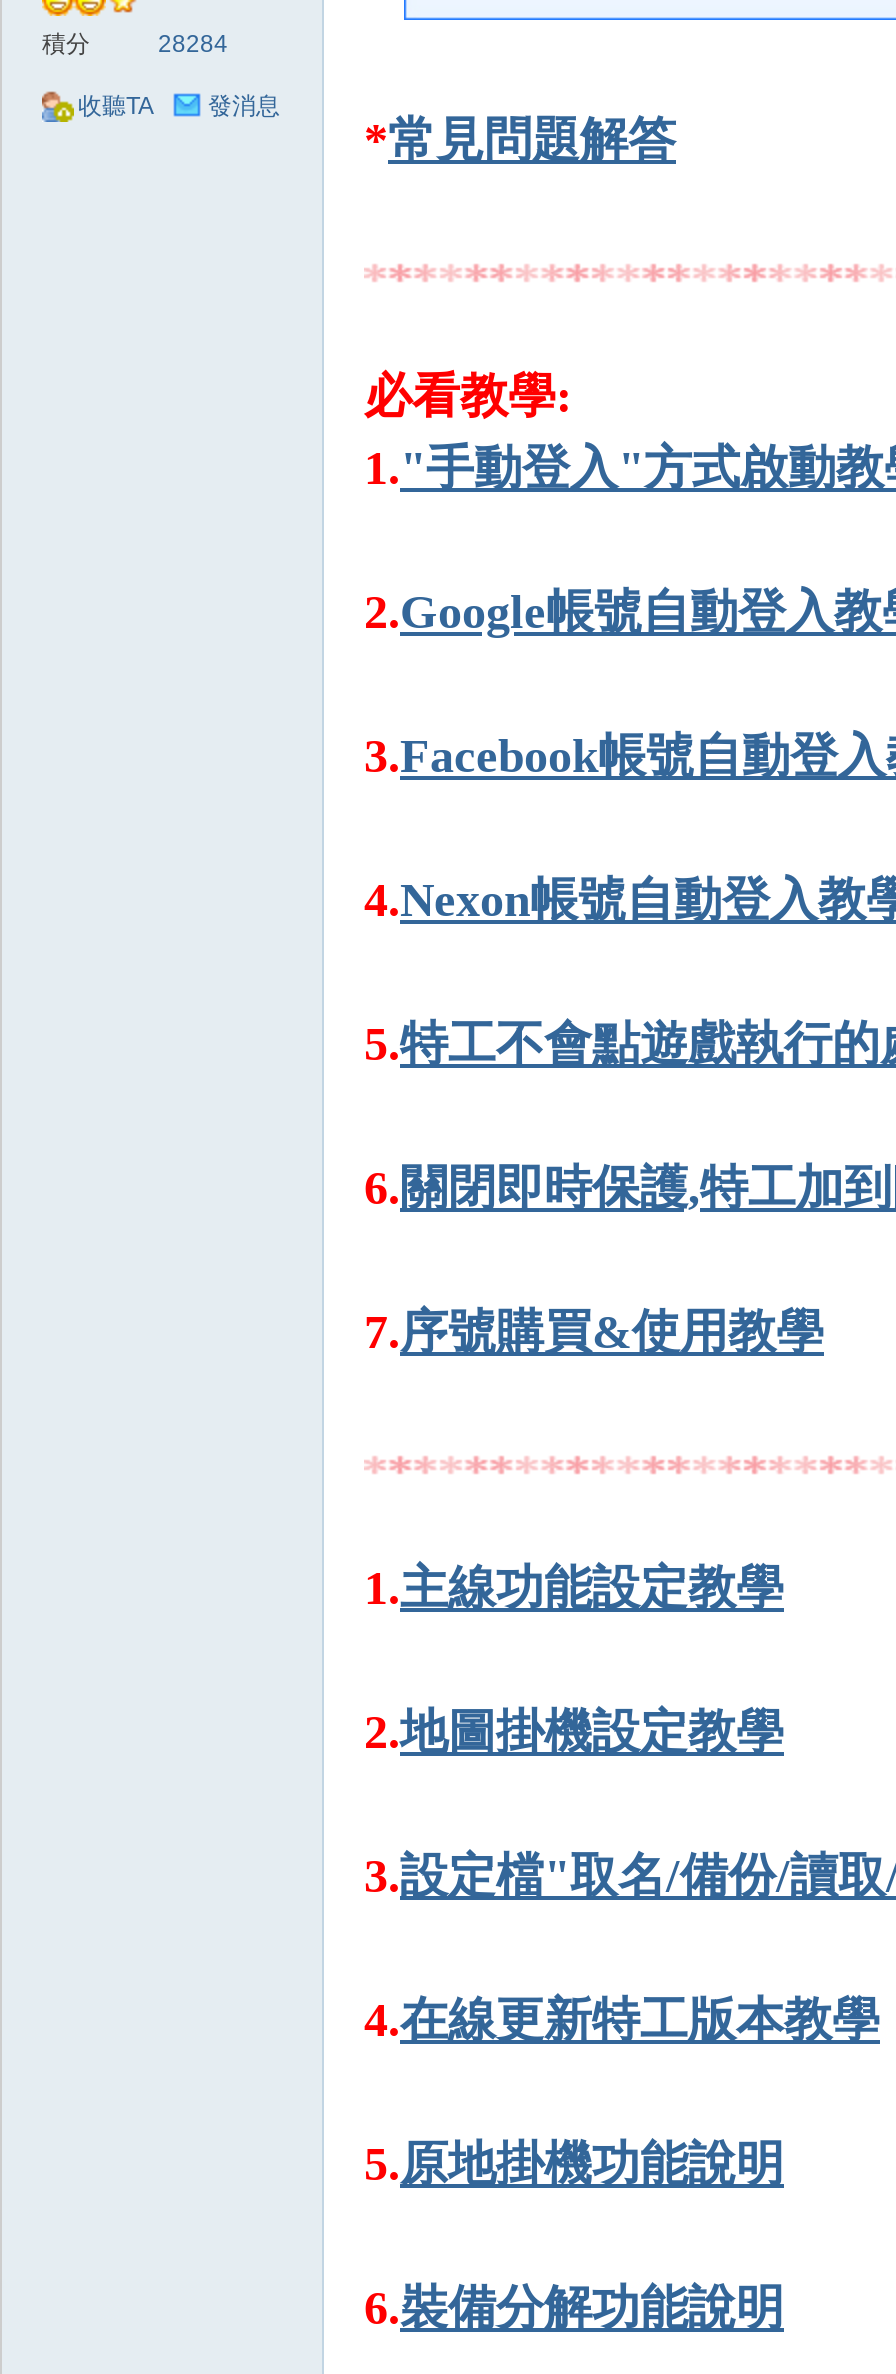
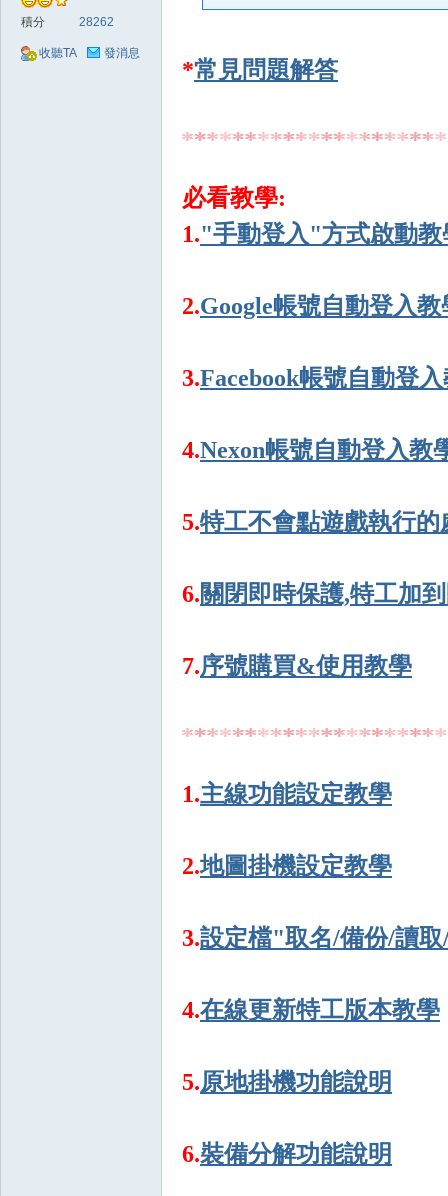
- 28284
+ 28262
